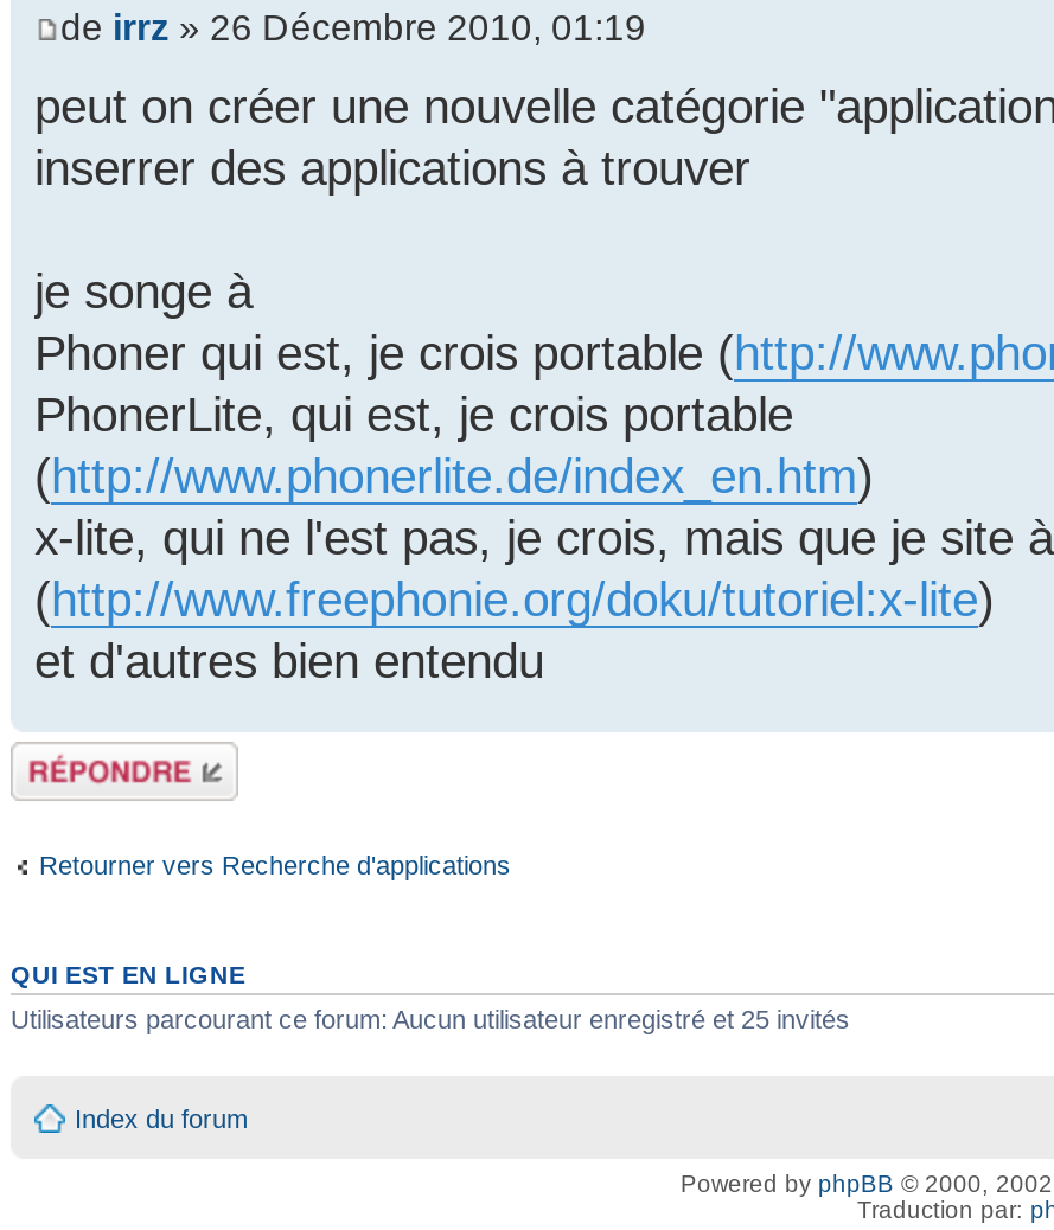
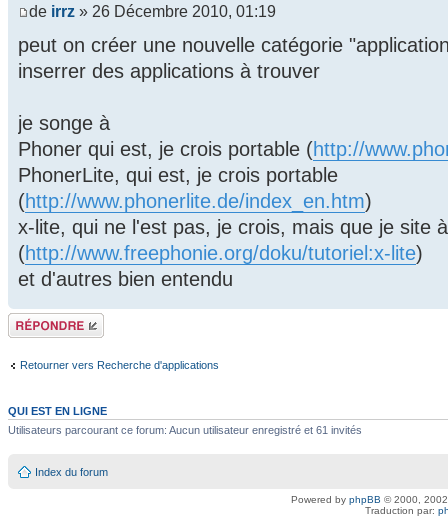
- Utilisateurs parcourant ce forum: Aucun utilisateur enregistré et 25 invités
+ Utilisateurs parcourant ce forum: Aucun utilisateur enregistré et 61 invités
